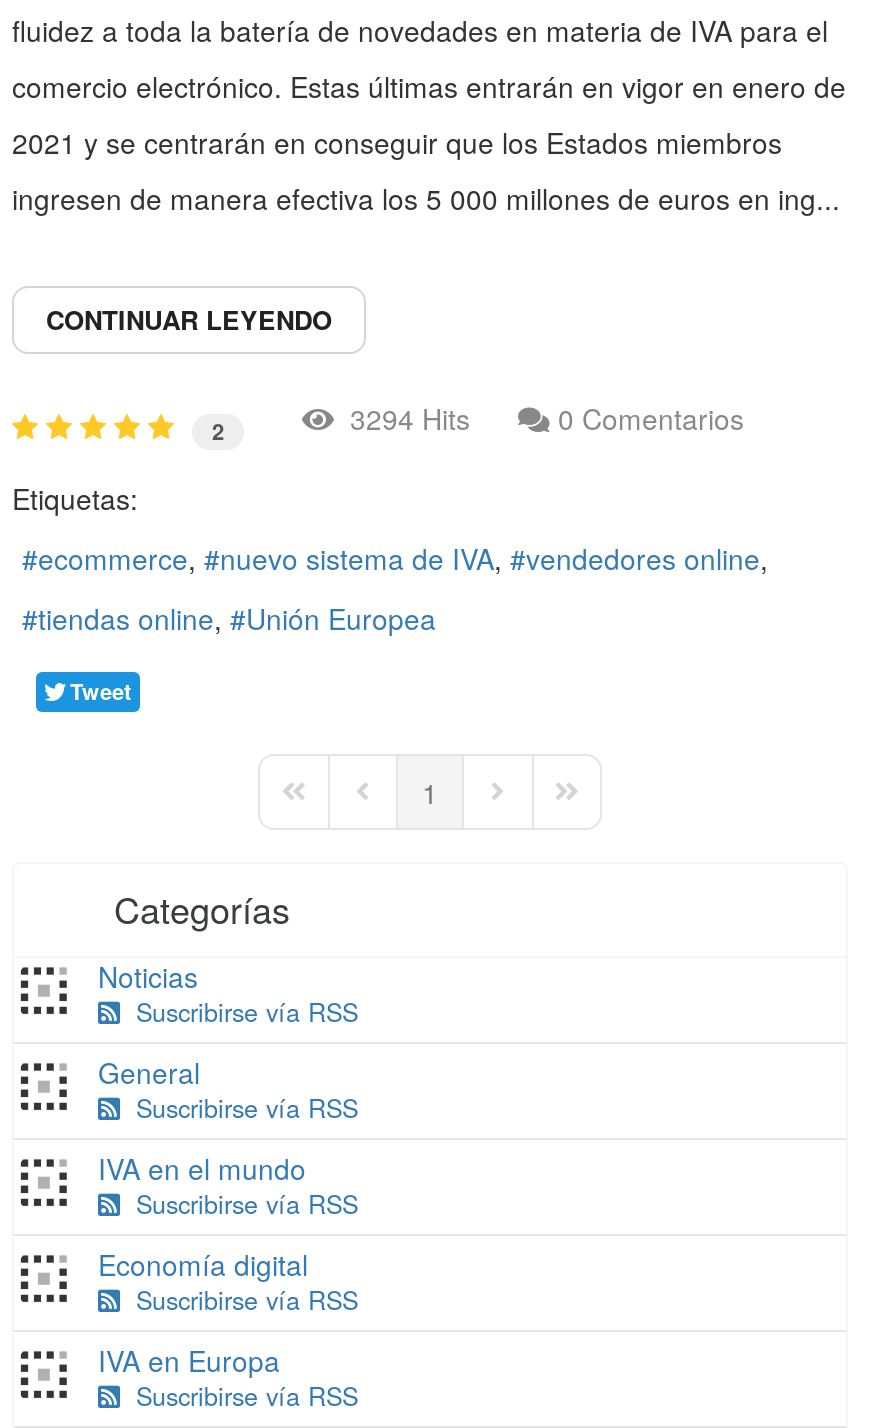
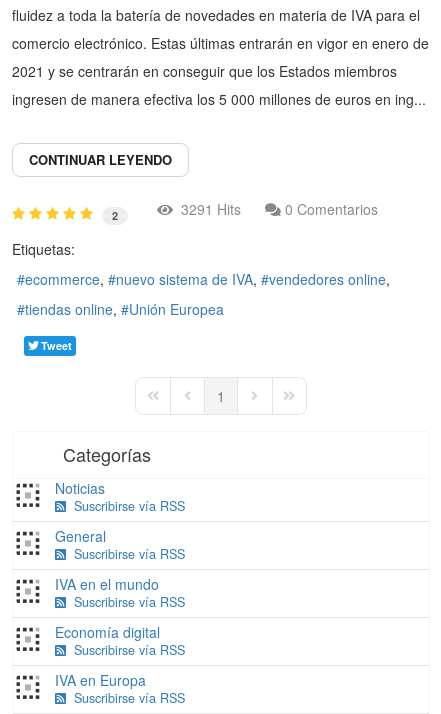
- 3294 Hits
+ 3291 Hits
